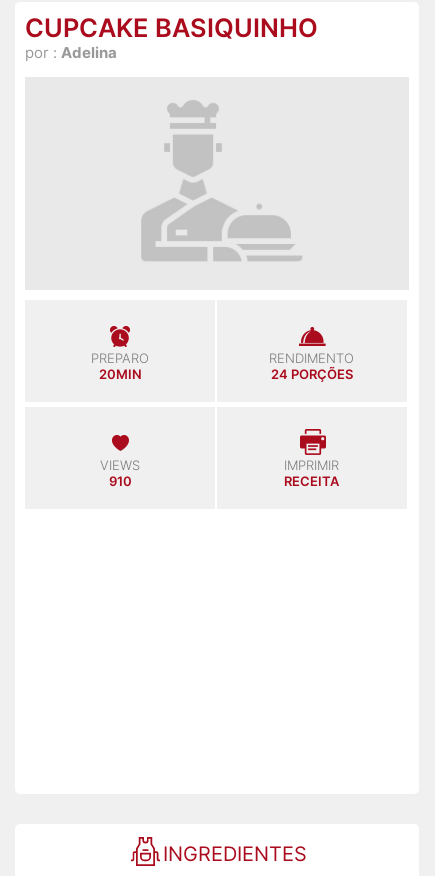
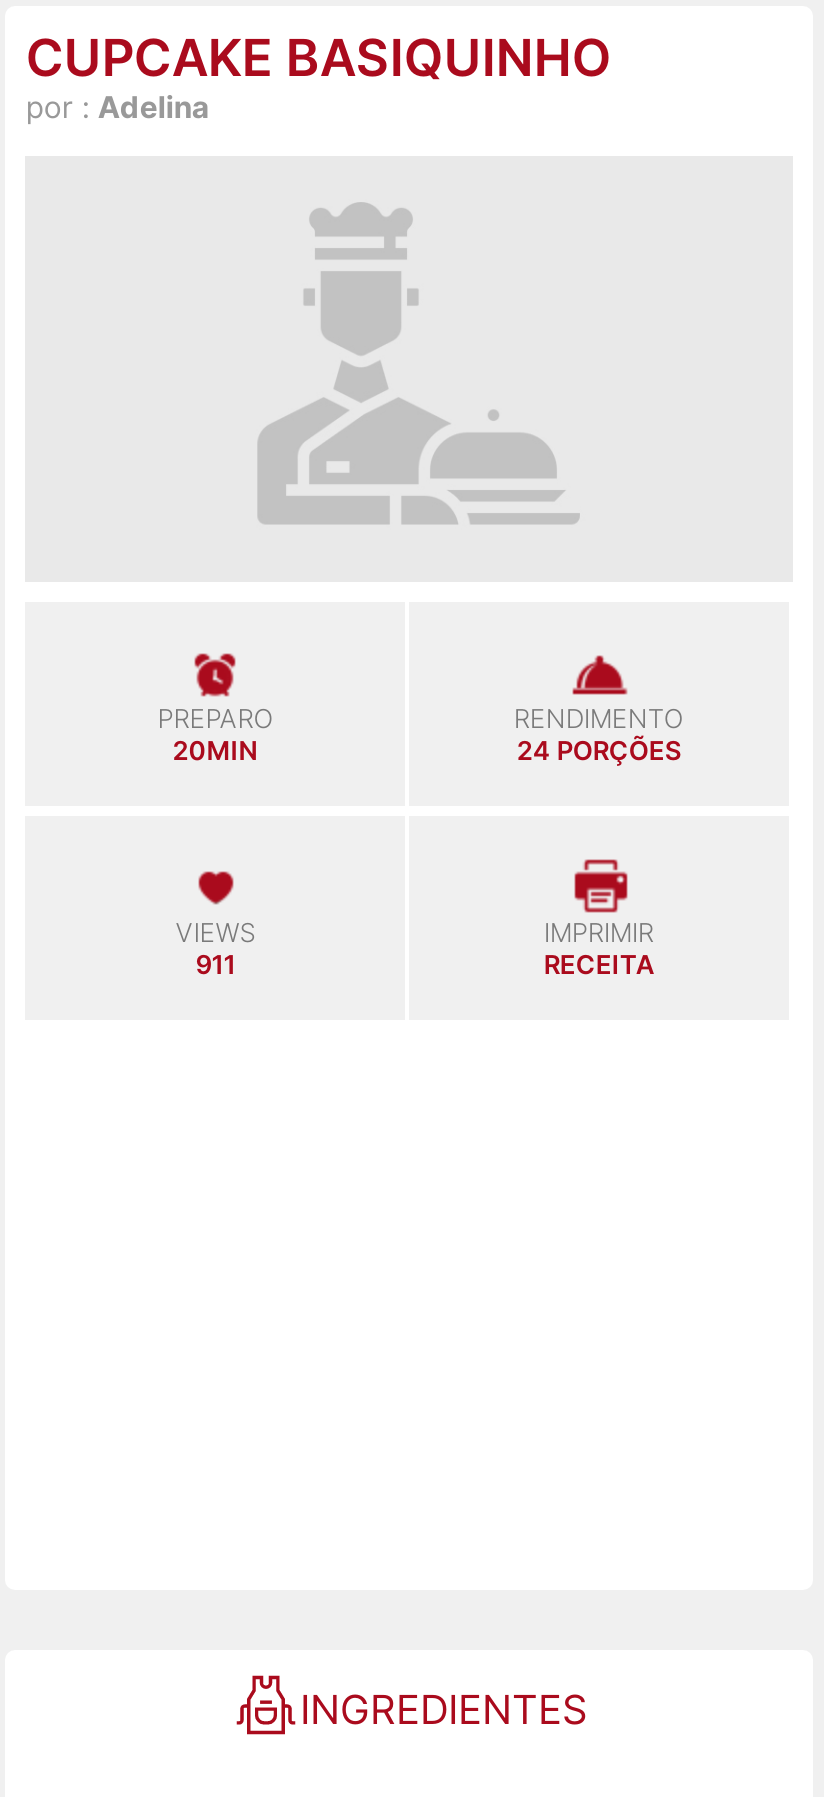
- 910
+ 911
